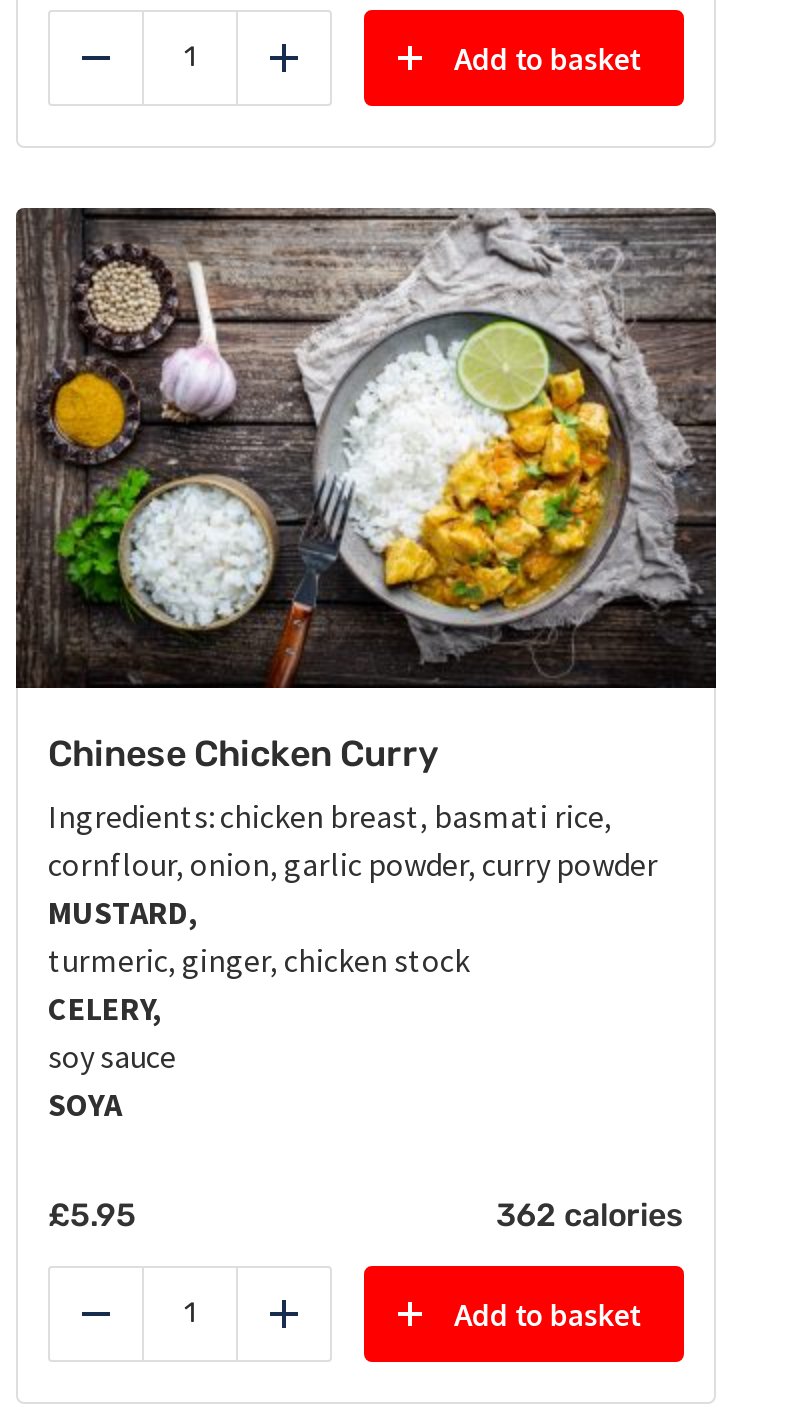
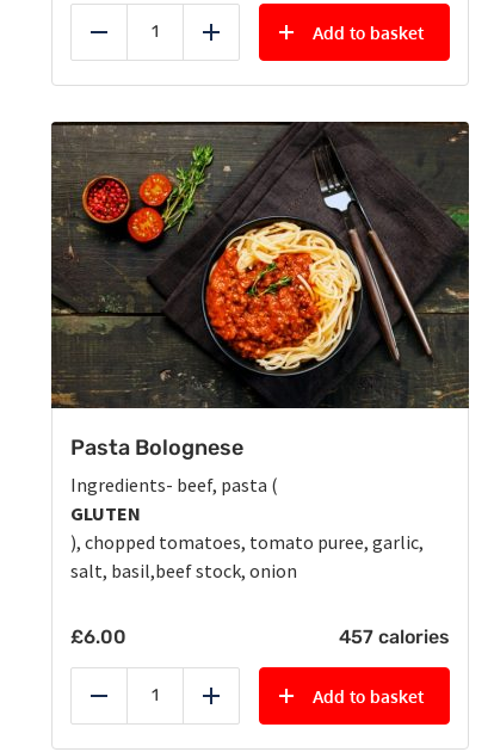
- [image]
- Chinese Chicken Curry
+ [image]
+ Pasta Bolognese

- Ingredients: chicken breast, basmati rice,
- cornflour, onion, garlic powder, curry powder
- MUSTARD,
- turmeric, ginger, chicken stock
- CELERY,
- soy sauce
- SOYA
+ Ingredients- beef, pasta (
+ GLUTEN
+ ), chopped tomatoes, tomato puree, garlic,
+ salt, basil,beef stock, onion

- £5.95
- 362 calories
+ £6.00
+ 457 calories
